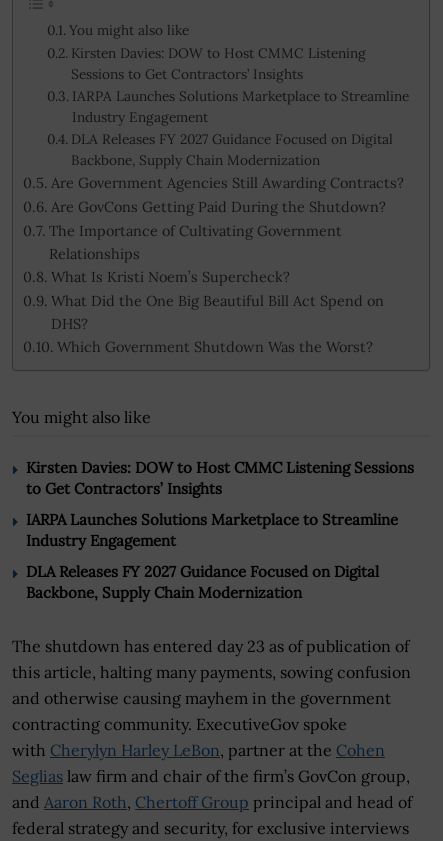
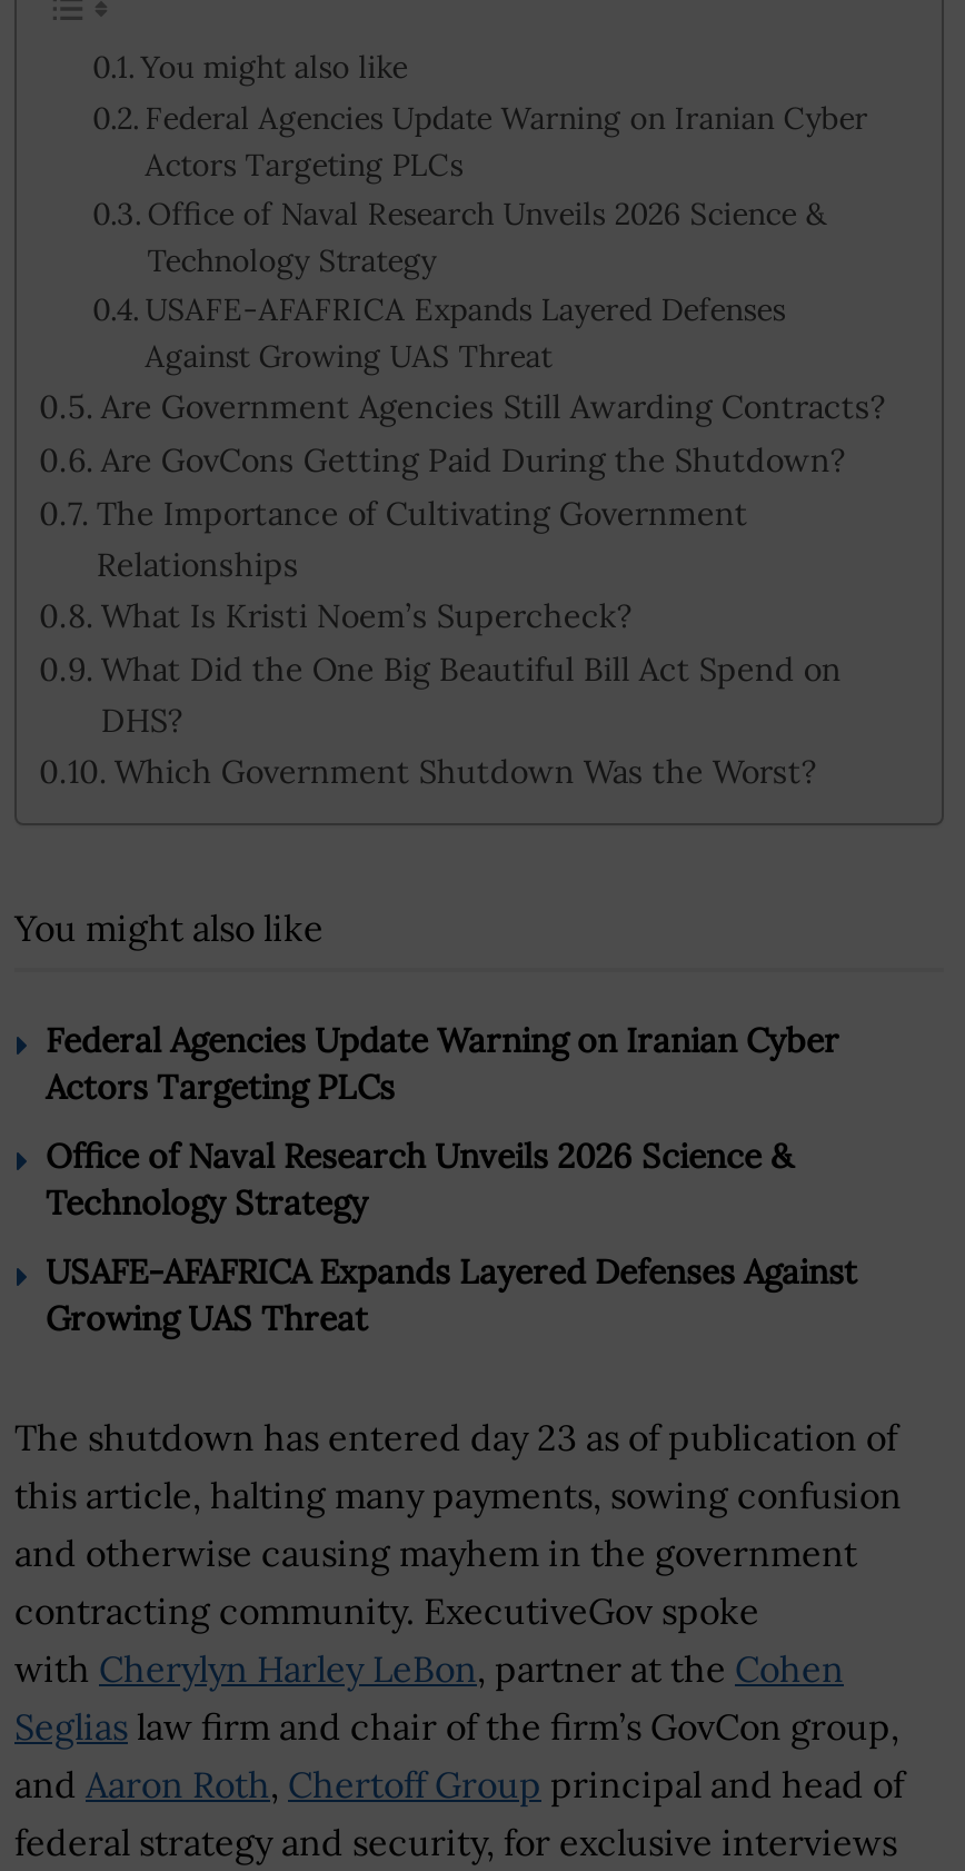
- Kirsten Davies: DOW to Host CMMC Listening
- Sessions to Get Contractors’ Insights
- IARPA Launches Solutions Marketplace to Streamline
- Industry Engagement
- DLA Releases FY 2027 Guidance Focused on Digital
- Backbone, Supply Chain Modernization
+ Federal Agencies Update Warning on Iranian Cyber
+ Actors Targeting PLCs
+ Office of Naval Research Unveils 2026 Science &
+ Technology Strategy
+ USAFE-AFAFRICA Expands Layered Defenses
+ Against Growing UAS Threat

- Kirsten Davies: DOW to Host CMMC Listening Sessions
- to Get Contractors’ Insights
+ Federal Agencies Update Warning on Iranian Cyber
+ Actors Targeting PLCs

- IARPA Launches Solutions Marketplace to Streamline
- Industry Engagement
+ Office of Naval Research Unveils 2026 Science &
+ Technology Strategy

- DLA Releases FY 2027 Guidance Focused on Digital
- Backbone, Supply Chain Modernization
+ USAFE-AFAFRICA Expands Layered Defenses Against
+ Growing UAS Threat
